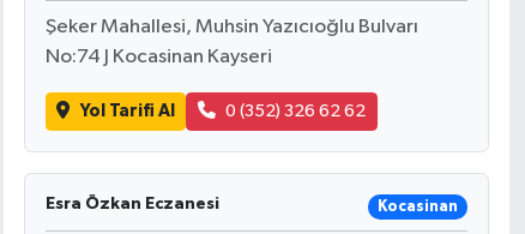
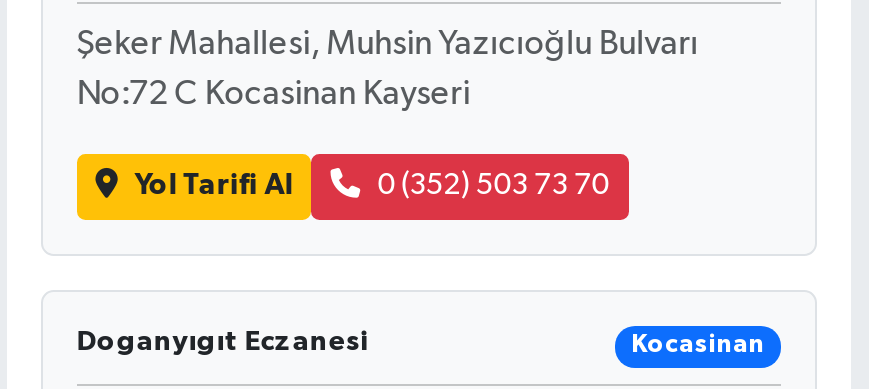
- No:74 J Kocasinan Kayseri
+ No:72 C Kocasinan Kayseri

- 0 (352) 326 62 62
+ 0 (352) 503 73 70

- Esra Özkan Eczanesi
+ Doganyıgıt Eczanesi
